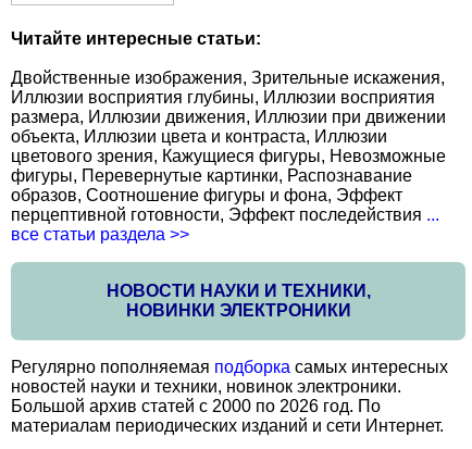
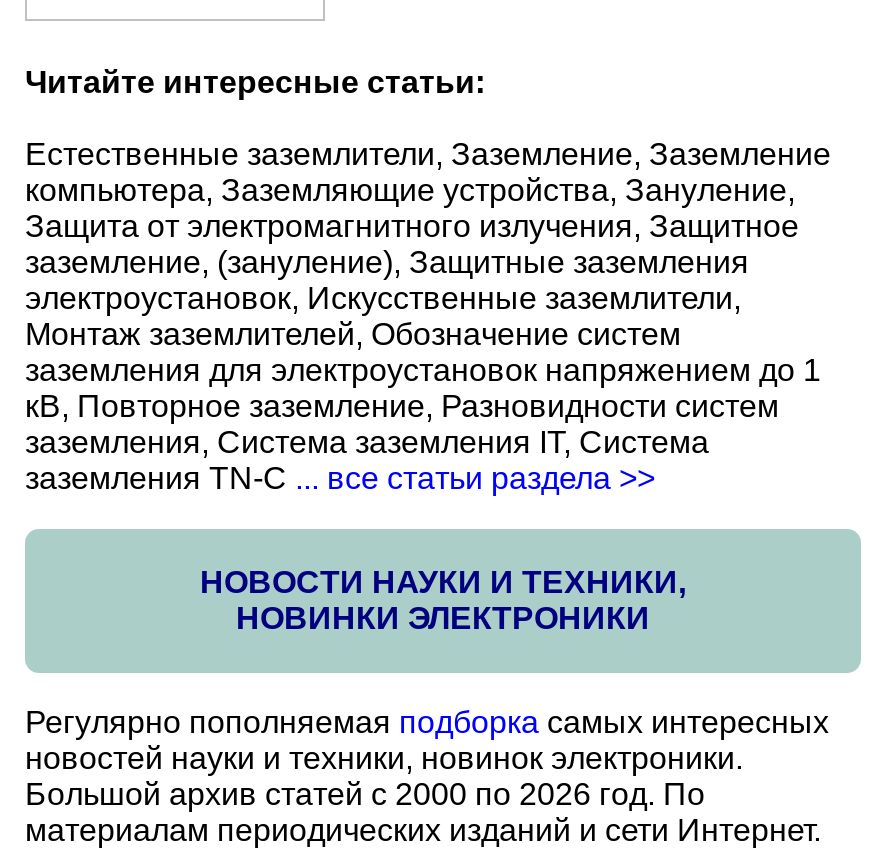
- Двойственные изображения, Зрительные искажения,
- Иллюзии восприятия глубины, Иллюзии восприятия
- размера, Иллюзии движения, Иллюзии при движении
- объекта, Иллюзии цвета и контраста, Иллюзии
- цветового зрения, Кажущиеся фигуры, Невозможные
- фигуры, Перевернутые картинки, Распознавание
- образов, Соотношение фигуры и фона, Эффект
- перцептивной готовности, Эффект последействия...
- все статьи раздела >>
+ Естественные заземлители, Заземление, Заземление
+ компьютера, Заземляющие устройства, Зануление,
+ Защита от электромагнитного излучения, Защитное
+ заземление, (зануление), Защитные заземления
+ электроустановок, Искусственные заземлители,
+ Монтаж заземлителей, Обозначение систем
+ заземления для электроустановок напряжением до 1
+ кВ, Повторное заземление, Разновидности систем
+ заземления, Система заземления IT, Система
+ заземления TN-C... все статьи раздела >>
